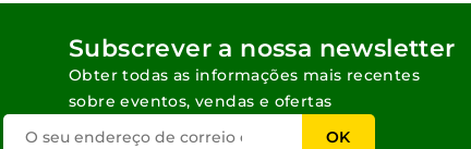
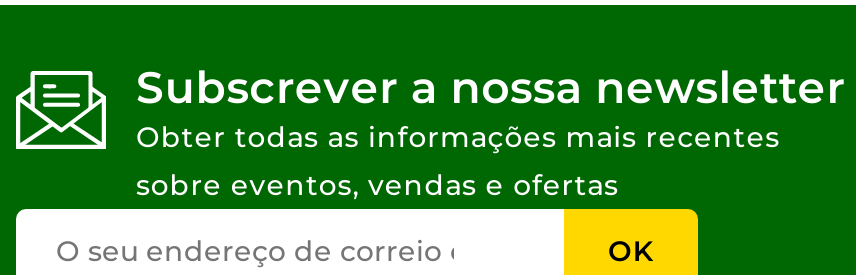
+ [image]
